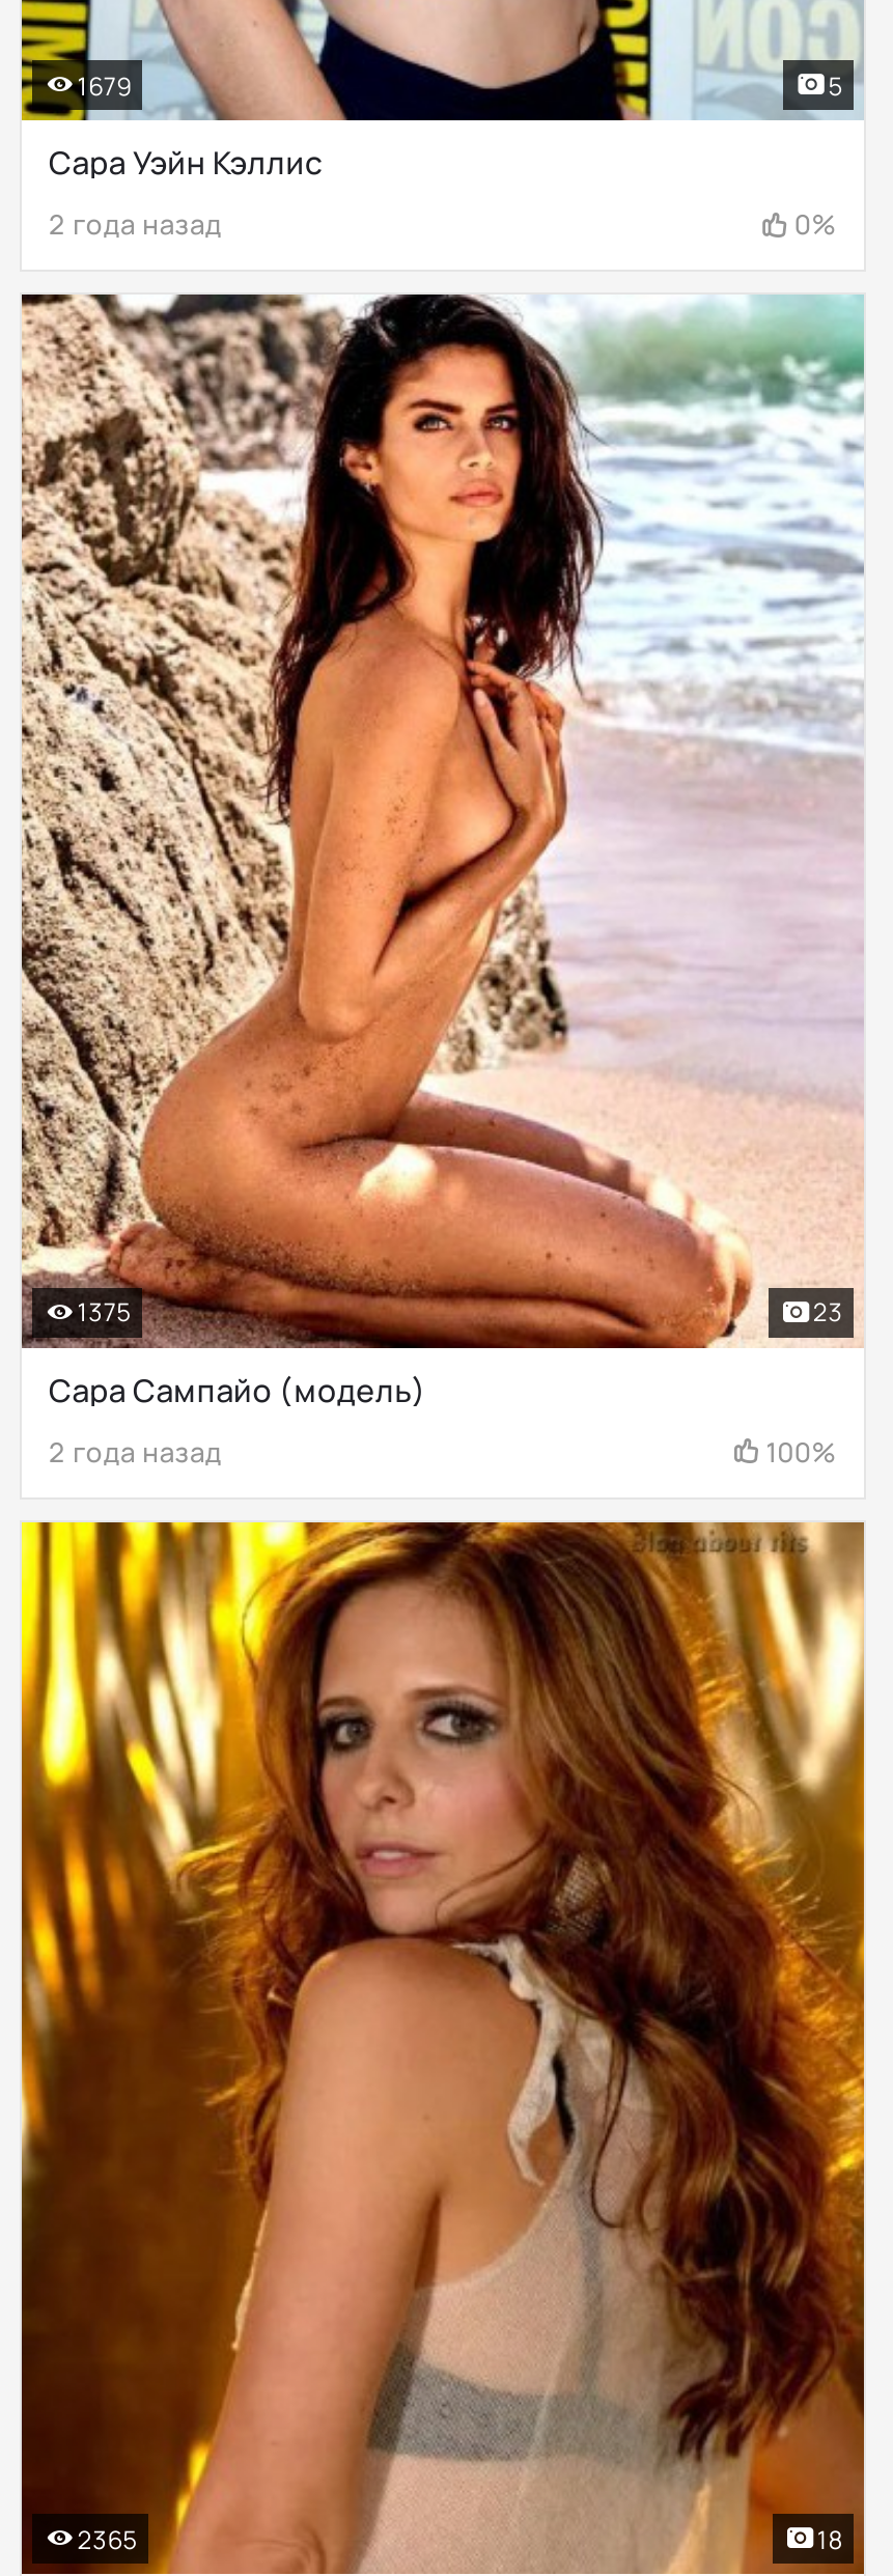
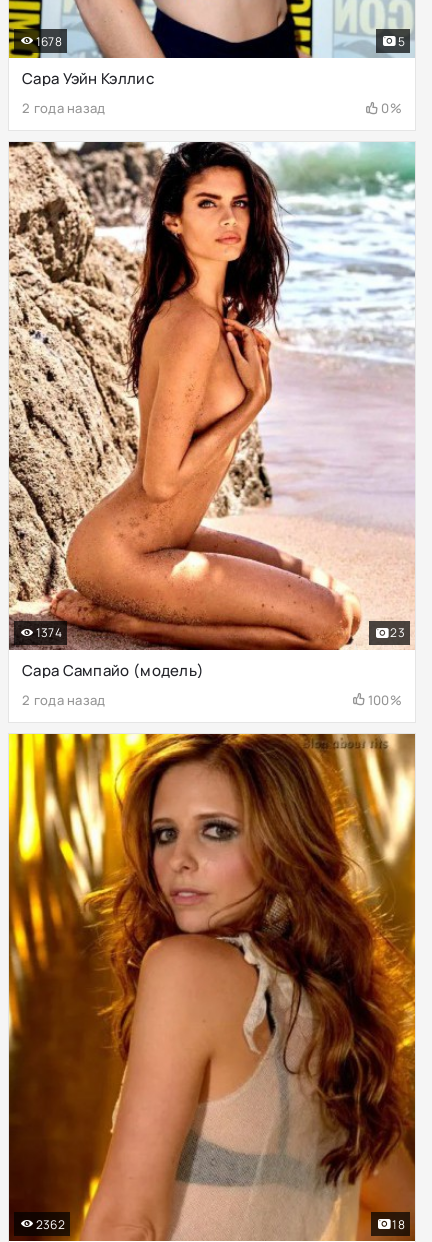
- 1679
+ 1678

- 1375
+ 1374

- 2365
+ 2362
